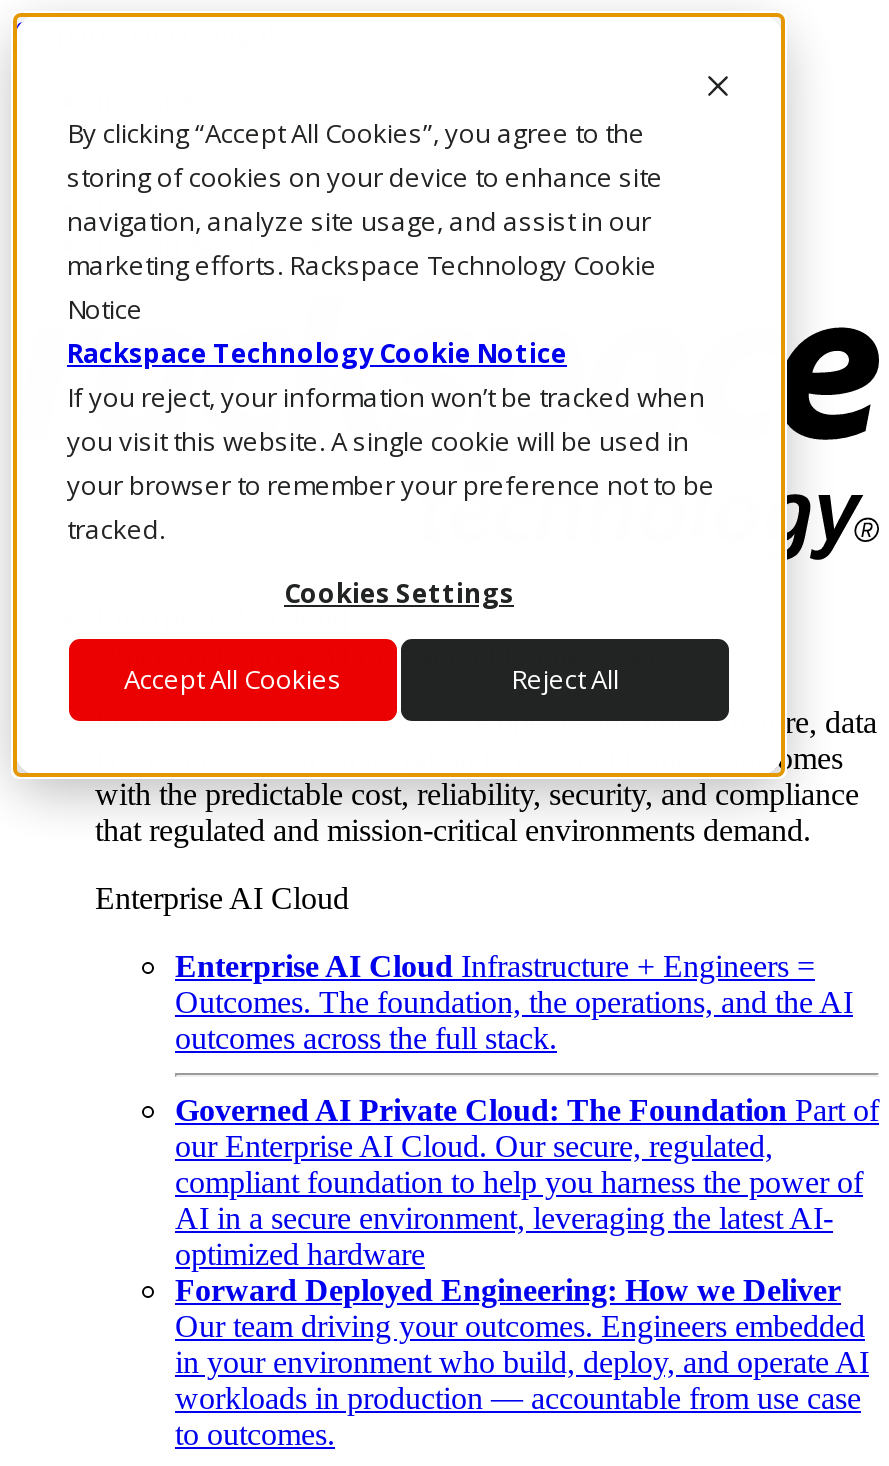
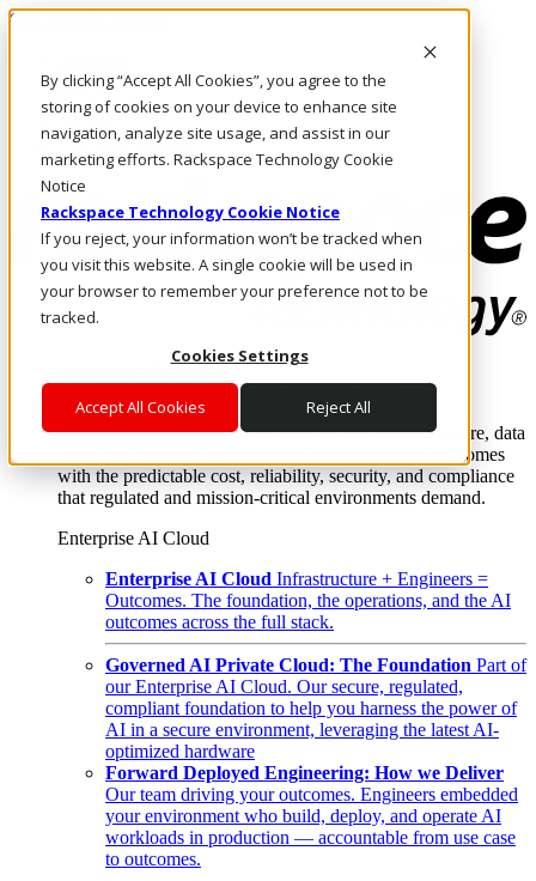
- in your environment who build, deploy, and operate AI
+ your environment who build, deploy, and operate AI
